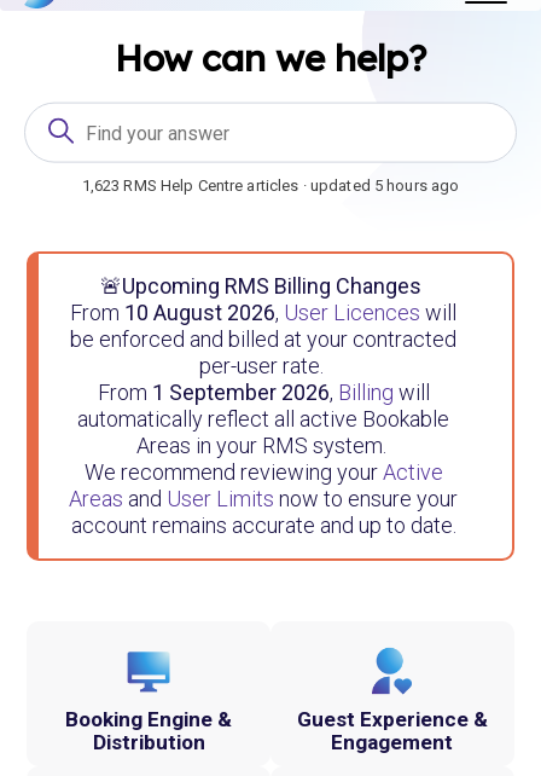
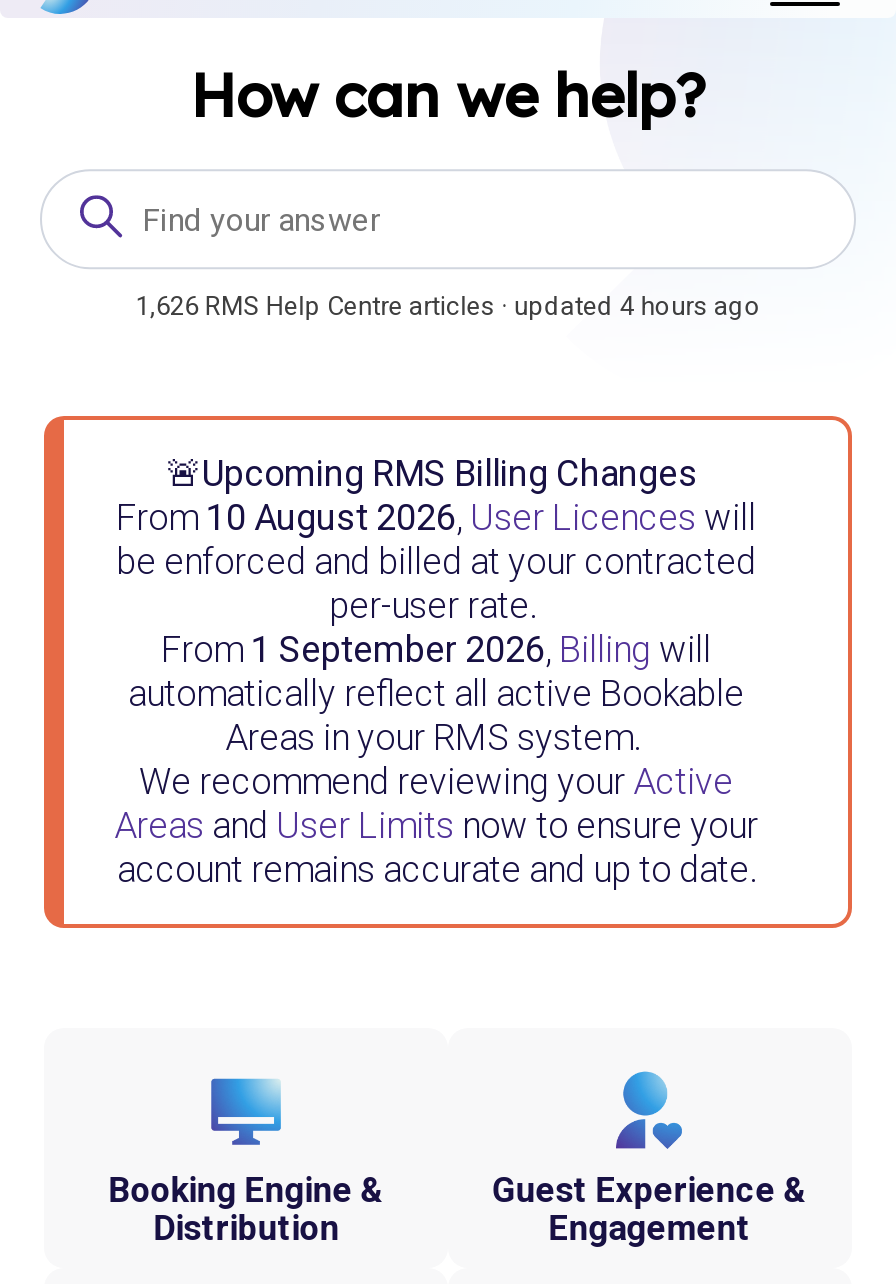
- 1,623 RMS Help Centre articles · updated 5 hours ago
+ 1,626 RMS Help Centre articles · updated 4 hours ago
